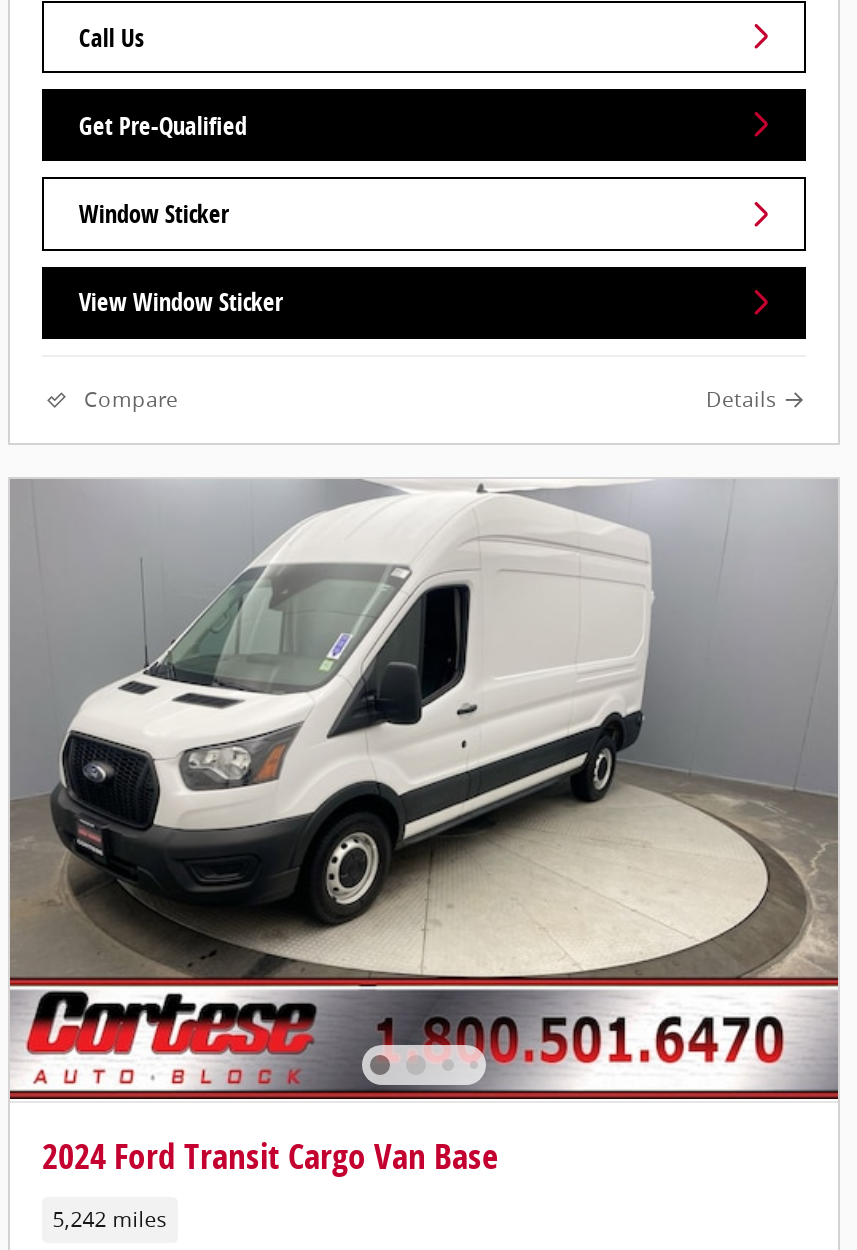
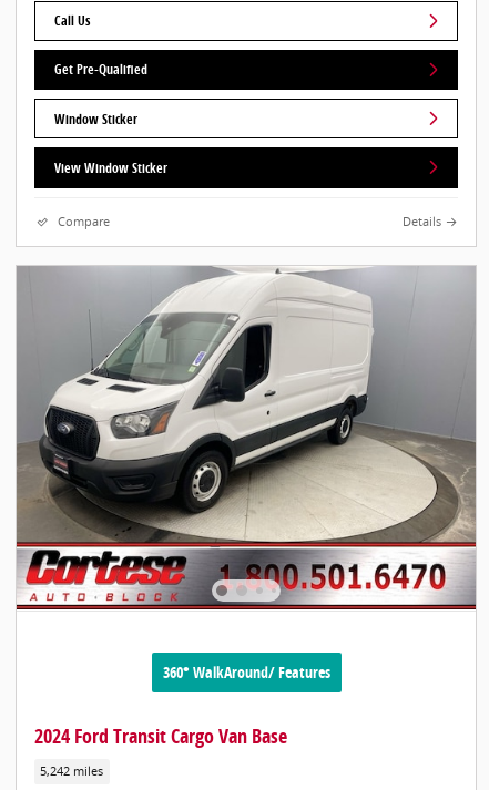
+ 360° WalkAround/ Features
